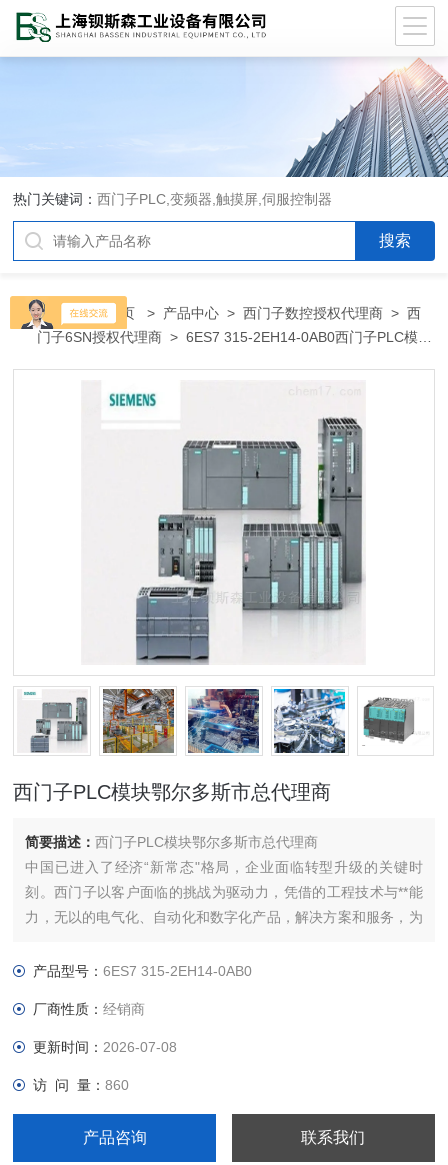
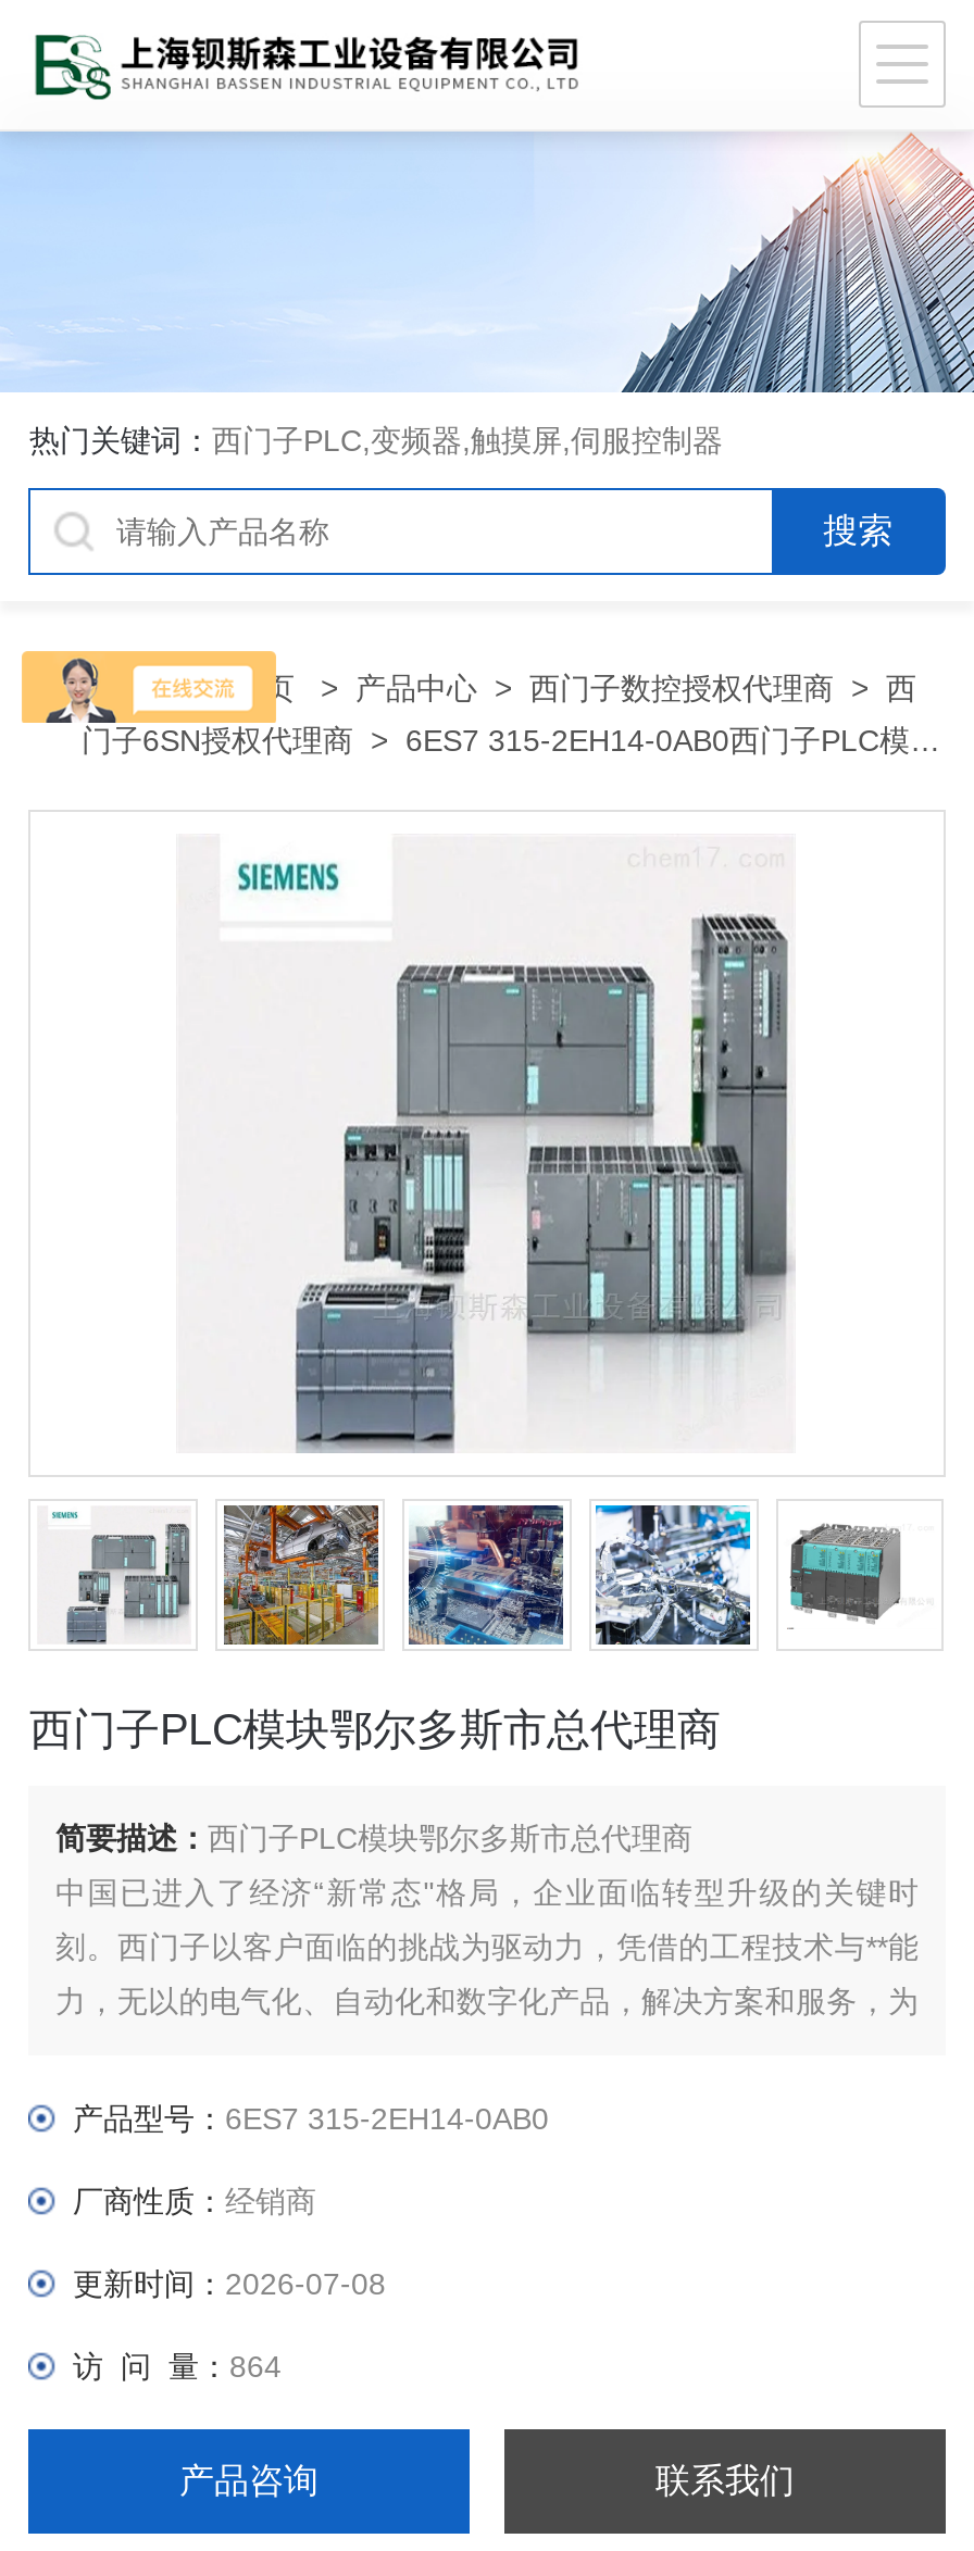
- 访 问 量：860
+ 访 问 量：864
